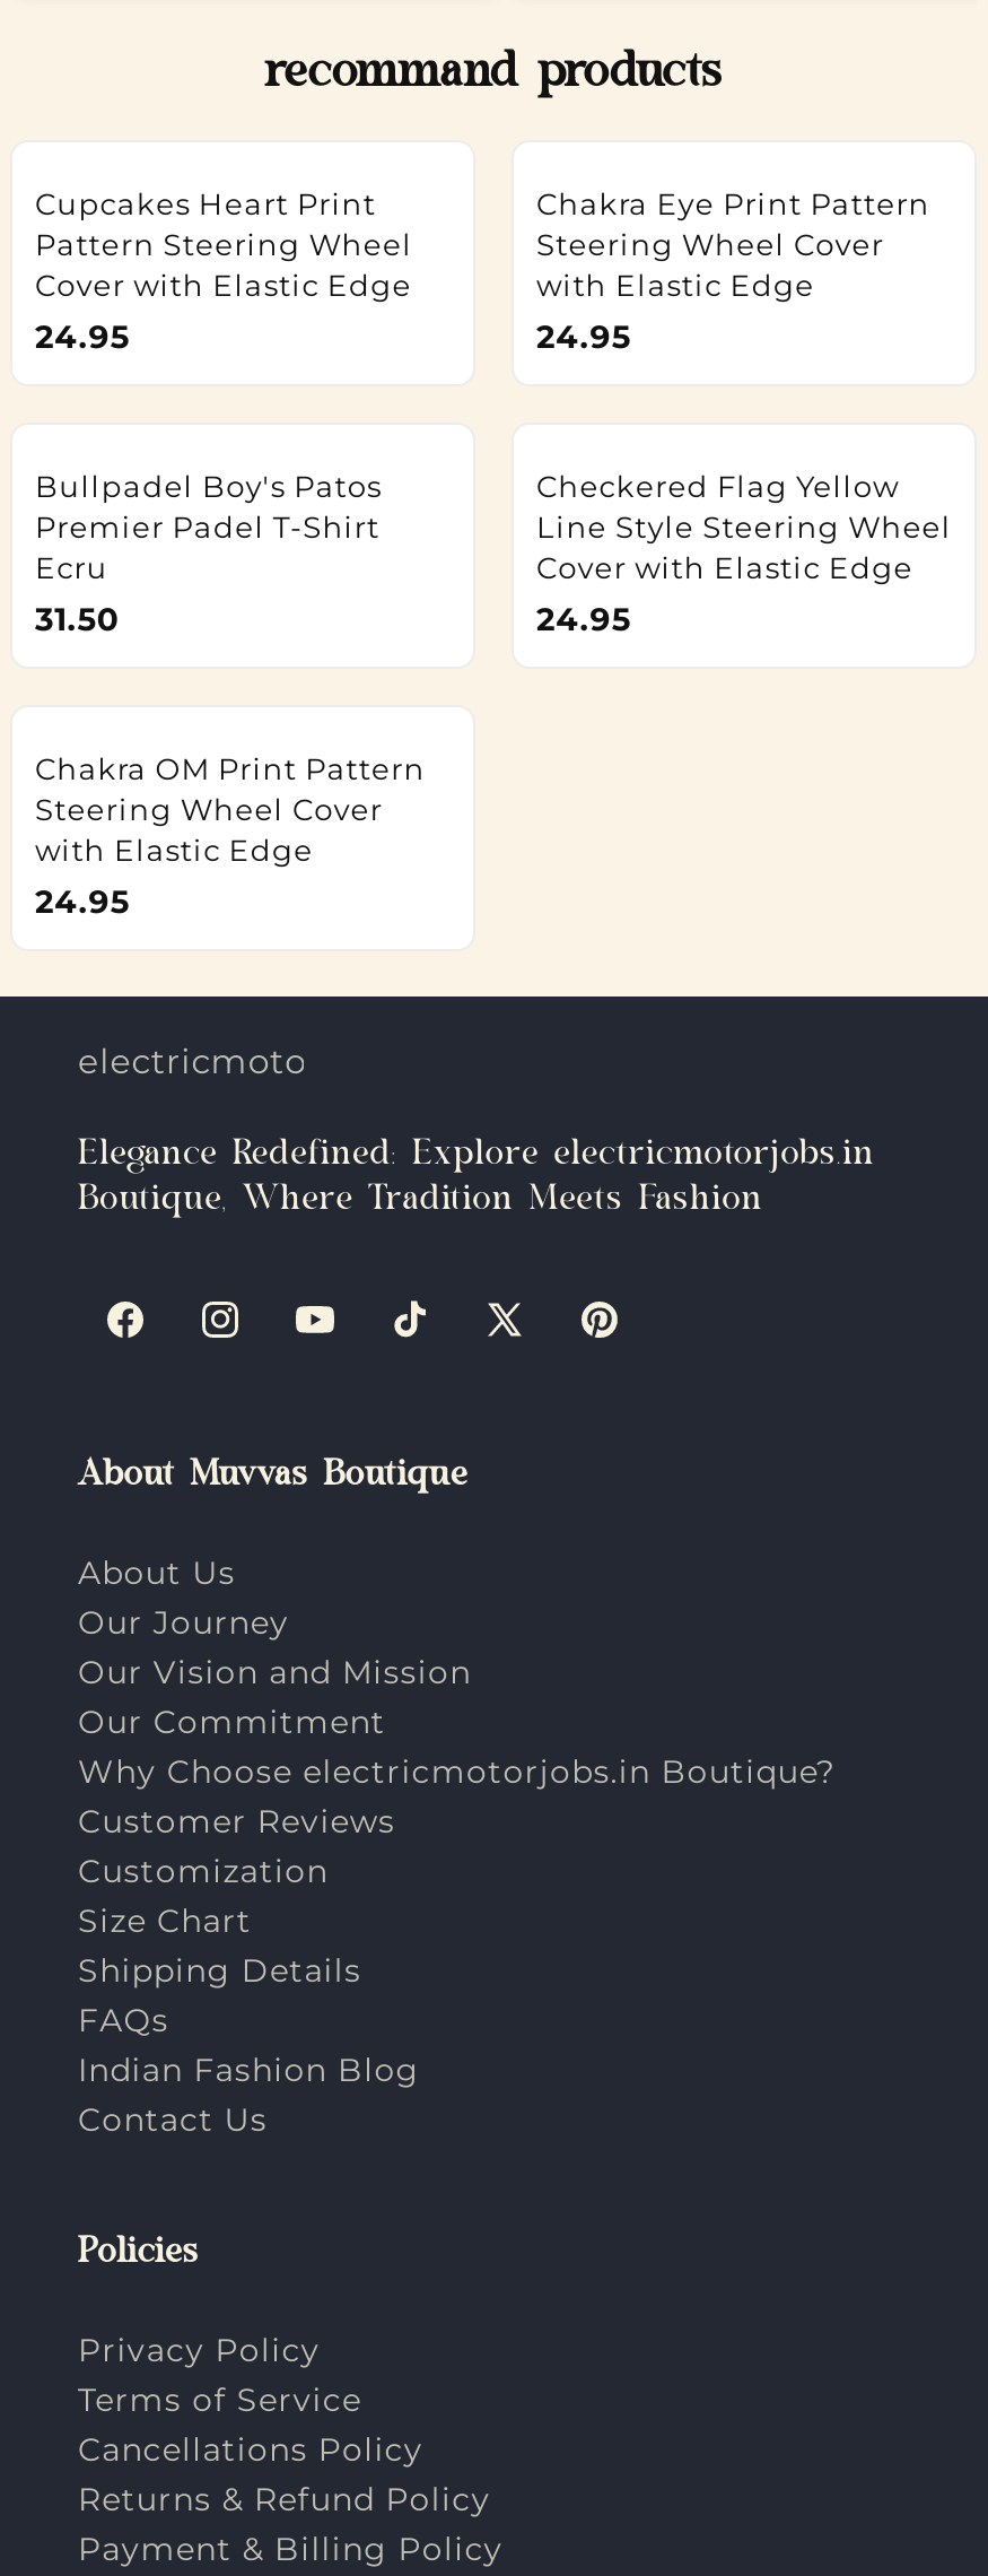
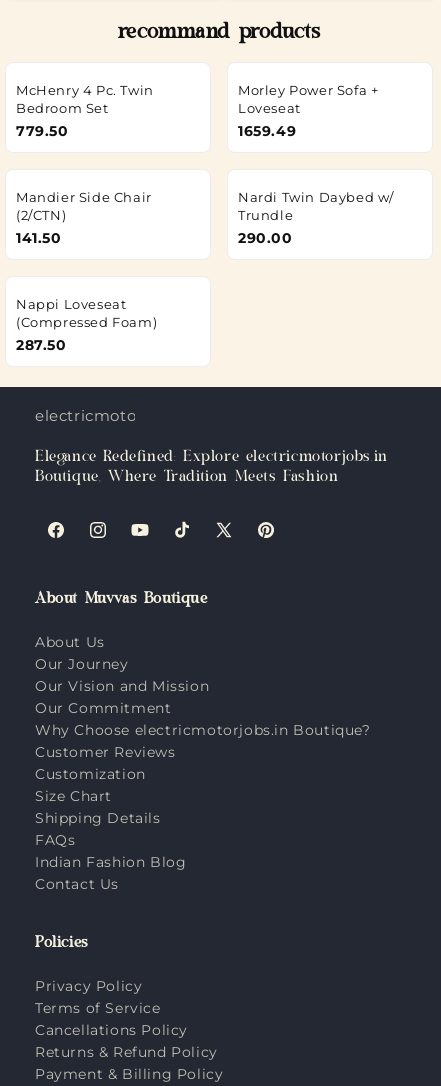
- Cupcakes Heart Print
- Pattern Steering Wheel
- Cover with Elastic Edge
- 24.95
+ McHenry 4 Pc. Twin
+ Bedroom Set
+ 779.50

- Chakra Eye Print Pattern
- Steering Wheel Cover
- with Elastic Edge
- 24.95
+ Morley Power Sofa +
+ Loveseat
+ 1659.49

- Bullpadel Boy's Patos
- Premier Padel T-Shirt
- Ecru
- 31.50
+ Mandier Side Chair
+ (2/CTN)
+ 141.50

- Checkered Flag Yellow
- Line Style Steering Wheel
- Cover with Elastic Edge
- 24.95
+ Nardi Twin Daybed w/
+ Trundle
+ 290.00

- Chakra OM Print Pattern
- Steering Wheel Cover
- with Elastic Edge
- 24.95
+ Nappi Loveseat
+ (Compressed Foam)
+ 287.50
